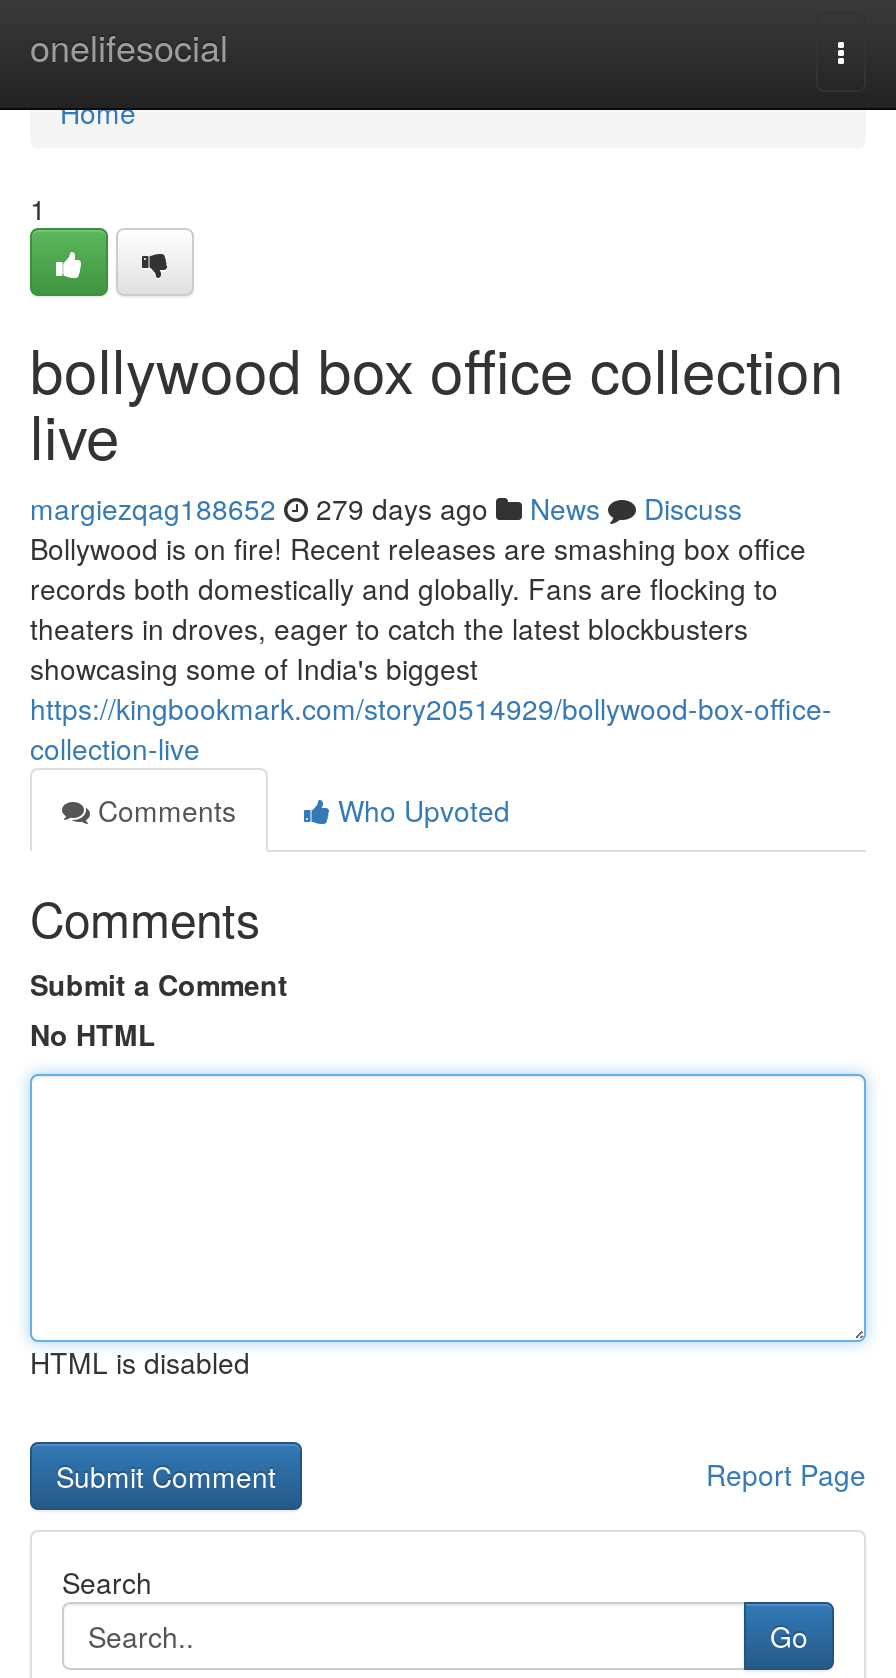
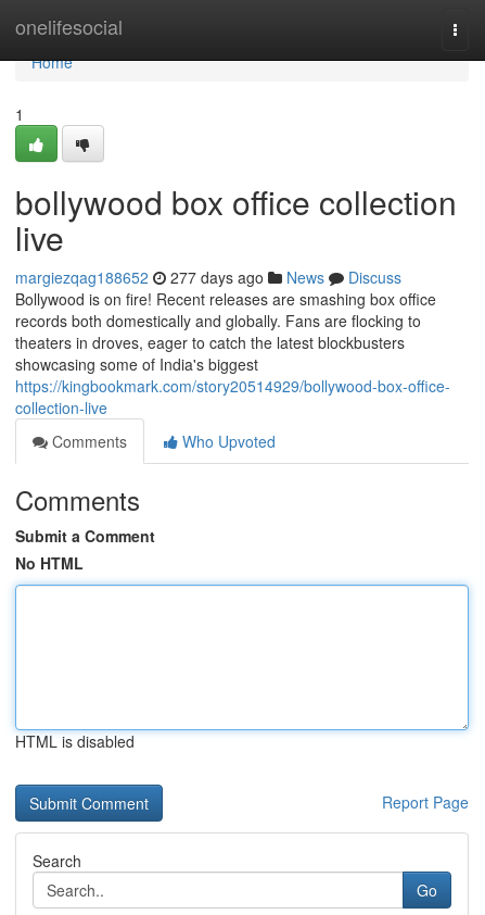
- margiezqag188652 279 days ago News Discuss
+ margiezqag188652 277 days ago News Discuss
